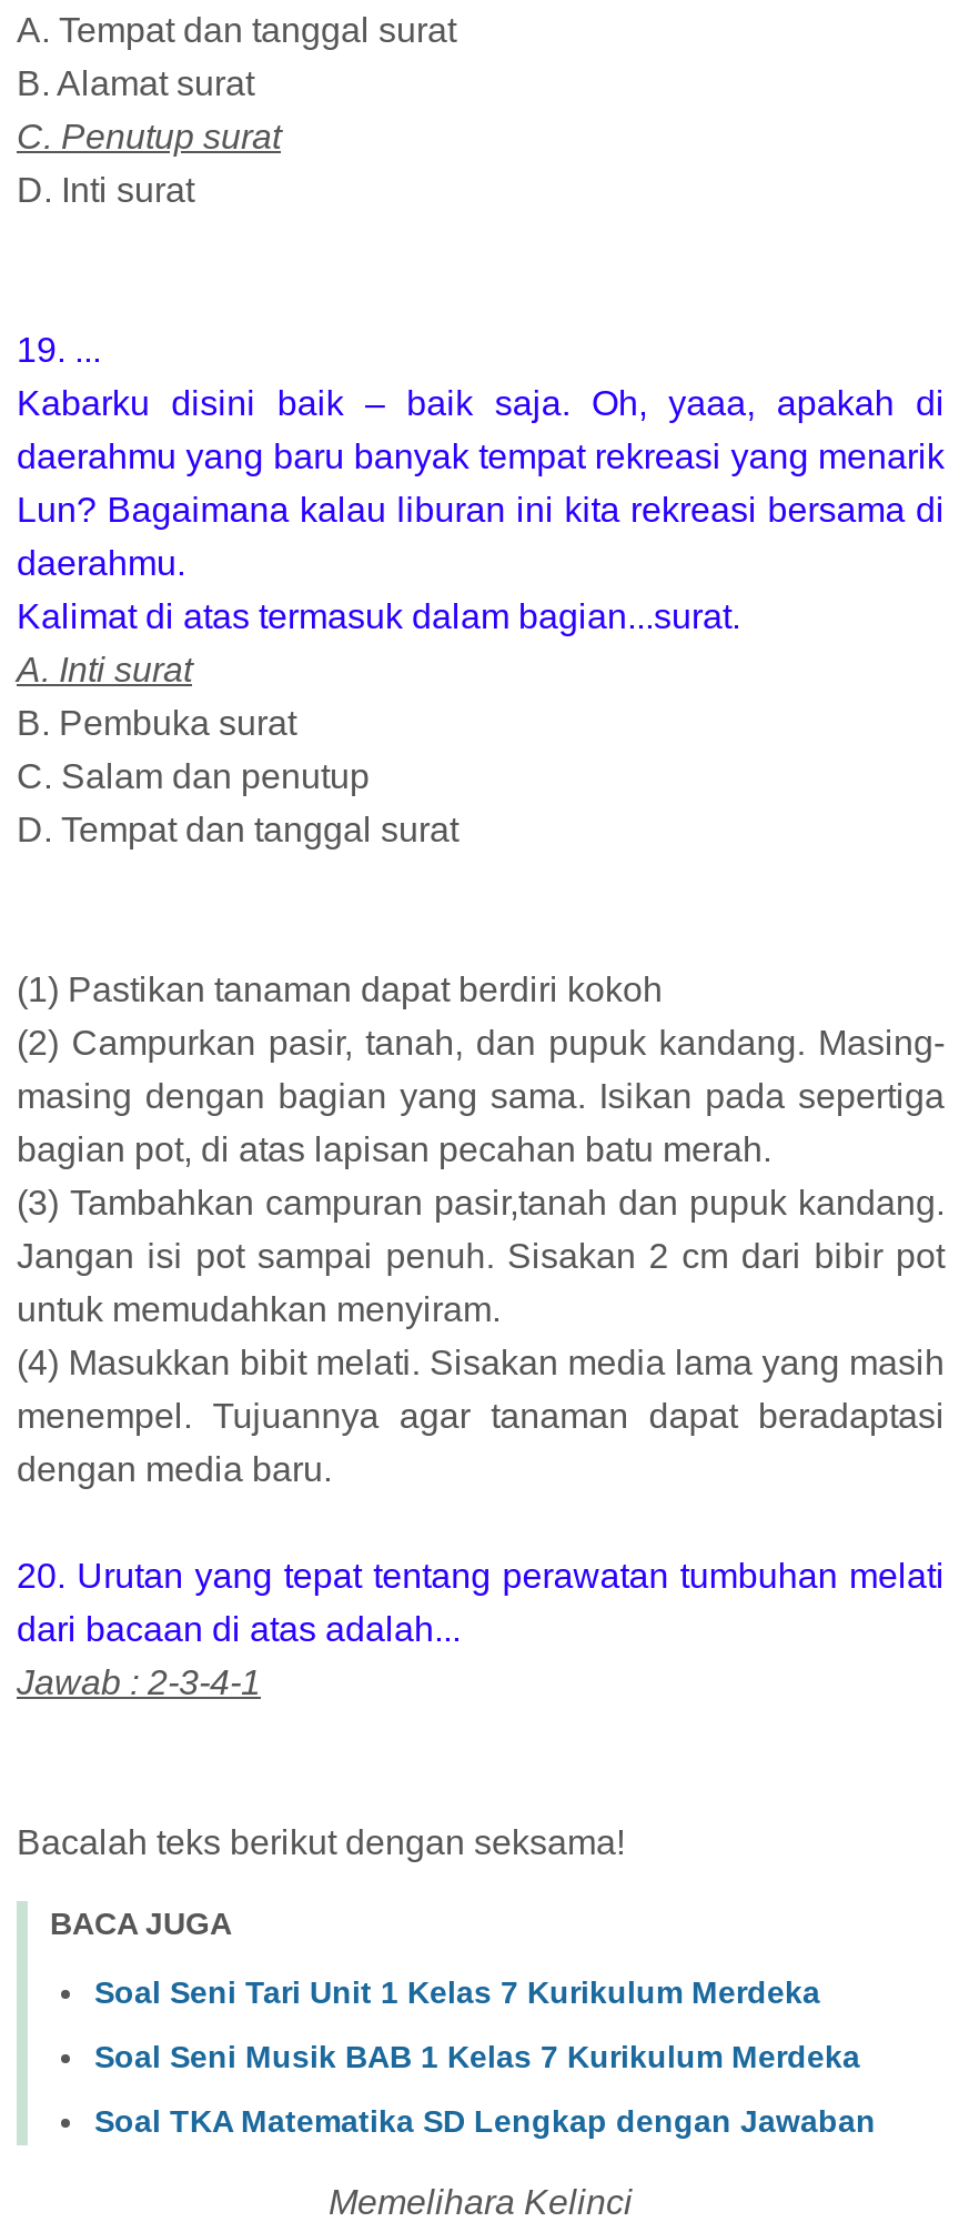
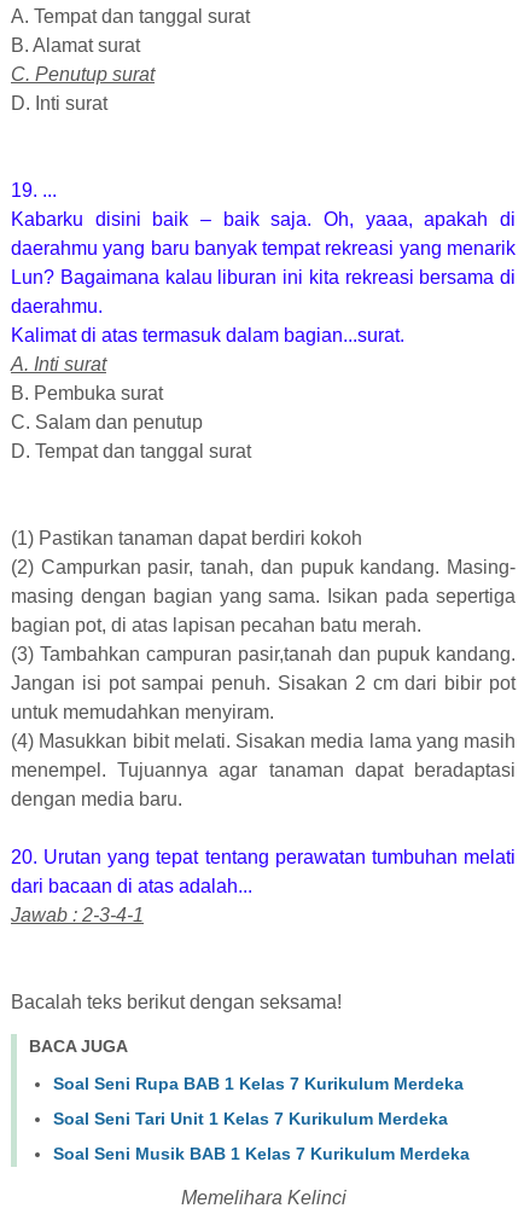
+ Soal Seni Rupa BAB 1 Kelas 7 Kurikulum Merdeka

moved down: Soal Seni Tari Unit 1 Kelas 7 Kurikulum Merdeka | Soal Seni Musik BAB 1 Kelas 7 Kurikulum Merdeka

- Soal TKA Matematika SD Lengkap dengan Jawaban
